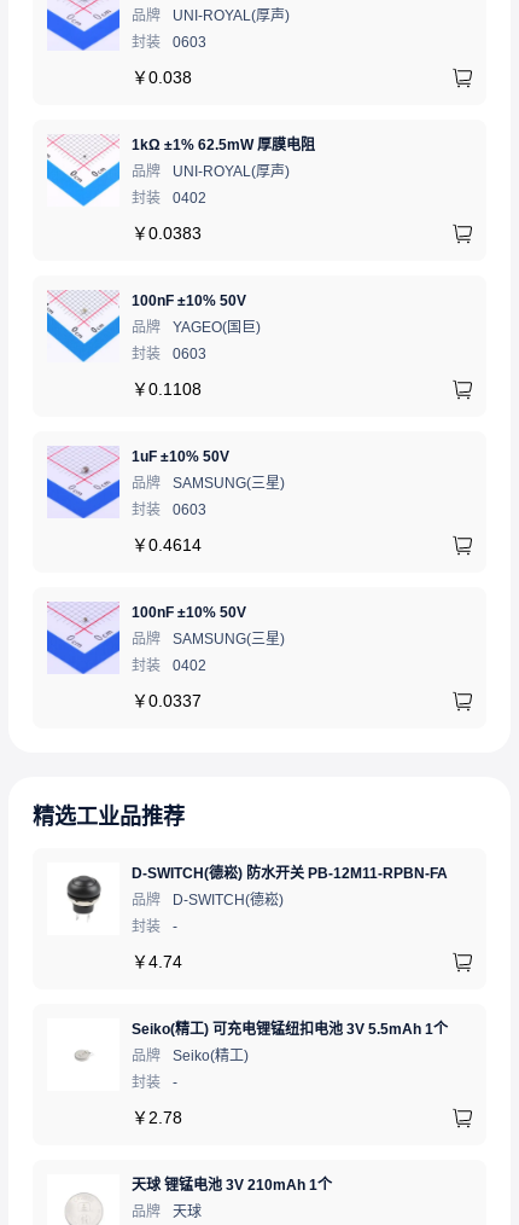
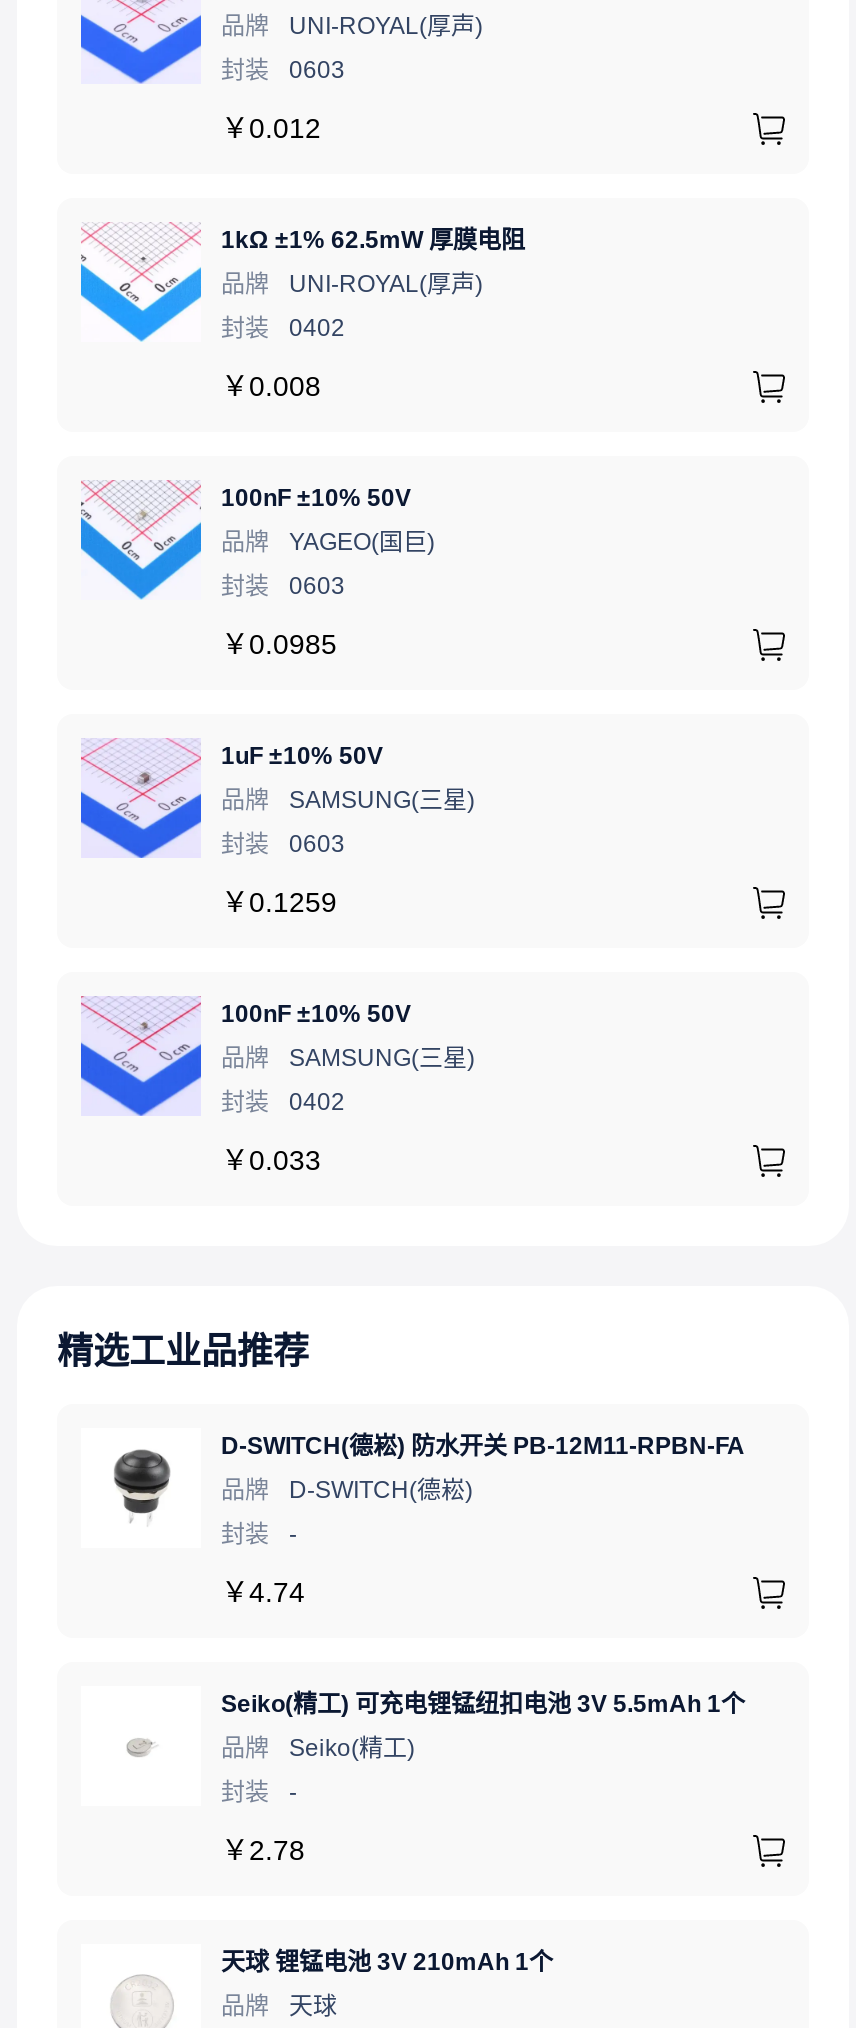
- ￥0.038
+ ￥0.012

- ￥0.0383
+ ￥0.008

- ￥0.1108
+ ￥0.0985

- ￥0.4614
+ ￥0.1259

- ￥0.0337
+ ￥0.033
